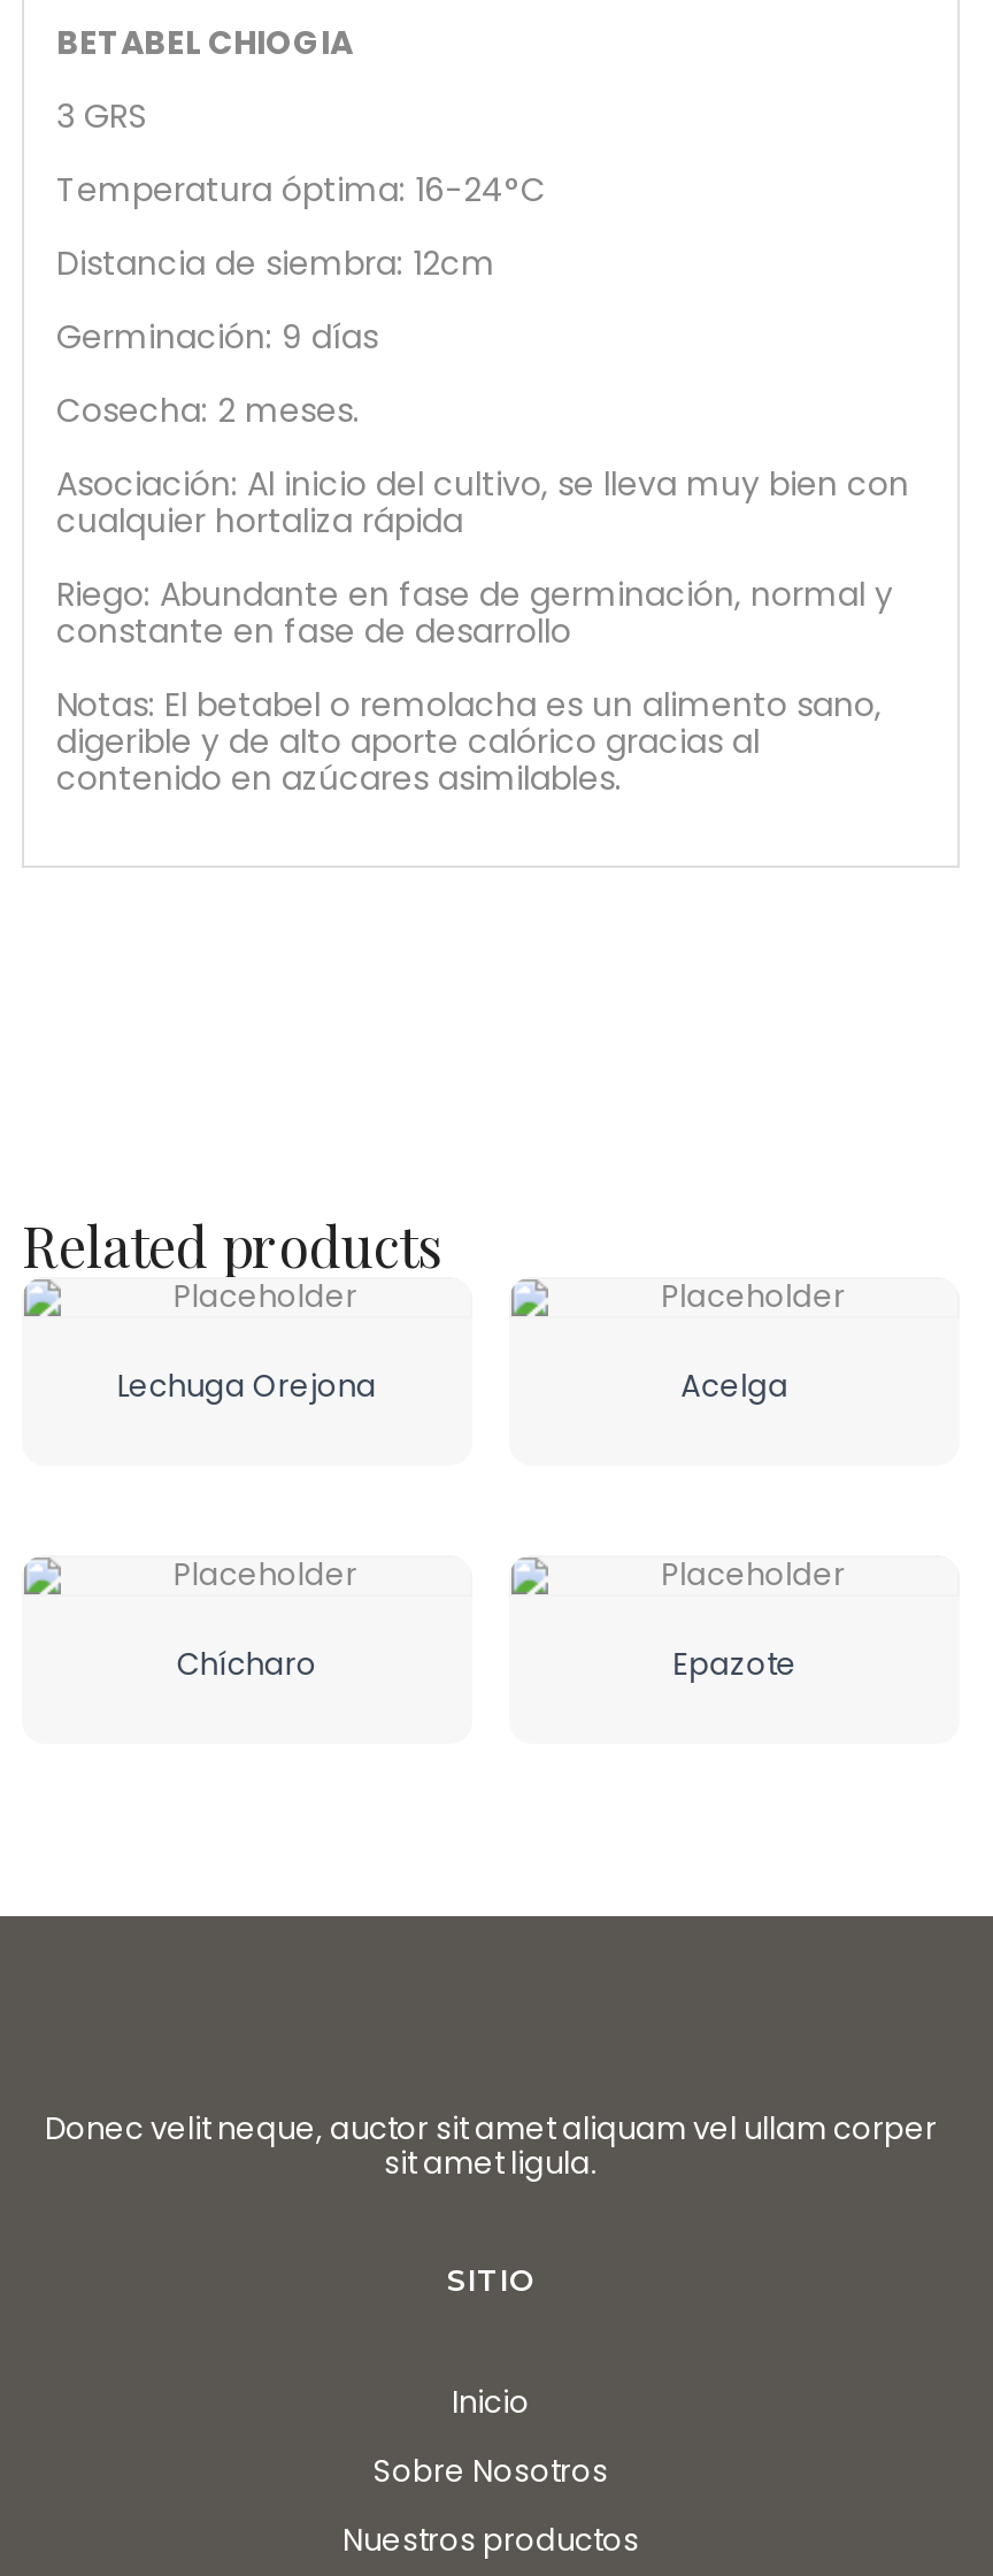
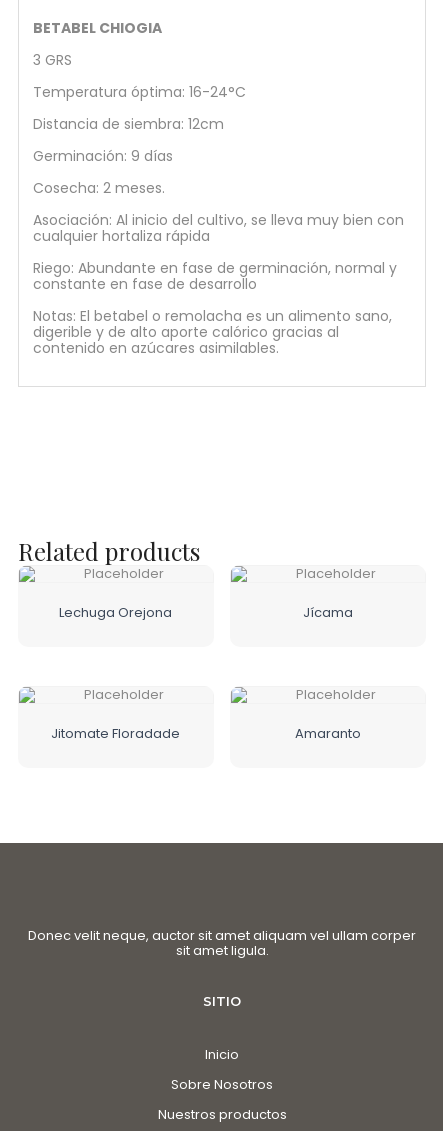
- Acelga
+ Jícama

- Chícharo
- Epazote
+ Jitomate Floradade
+ Amaranto
